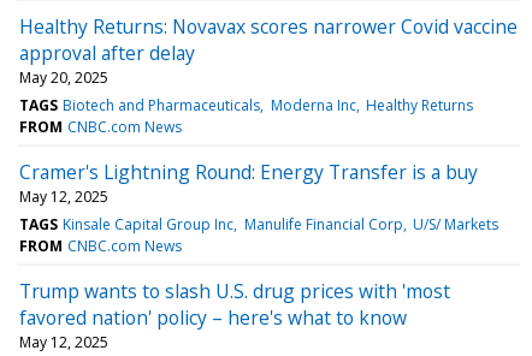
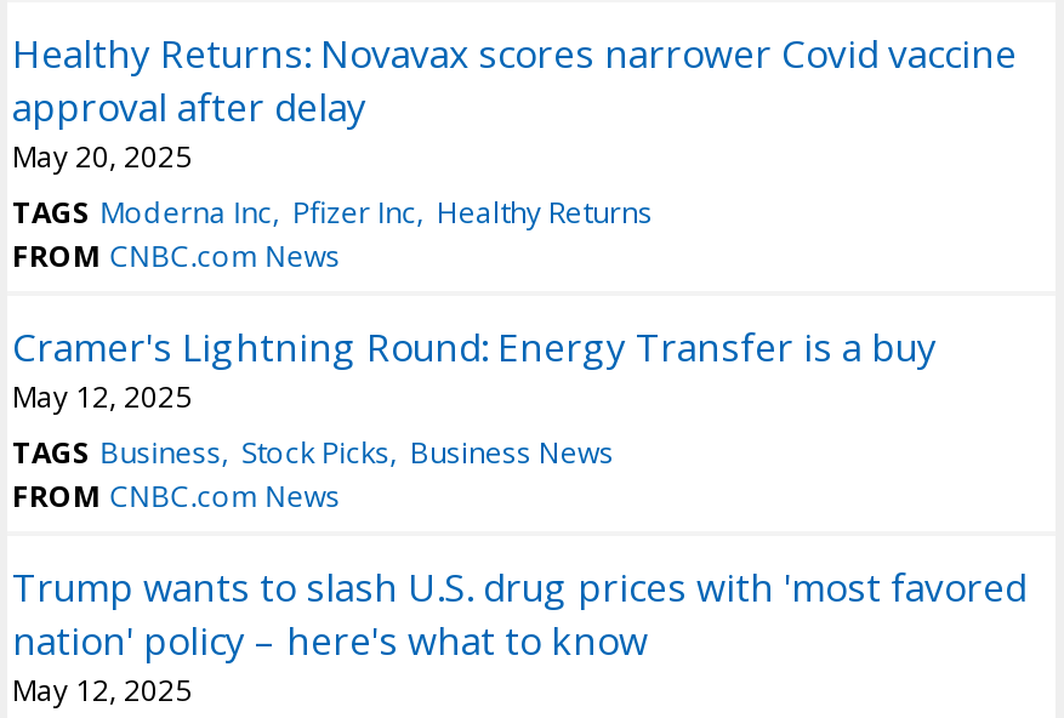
- TAGS Biotech and Pharmaceuticals Moderna Inc Healthy Returns
+ TAGS Moderna Inc Pfizer Inc Healthy Returns

- TAGS Kinsale Capital Group Inc Manulife Financial Corp U/S/ Markets
+ TAGS Business Stock Picks Business News
